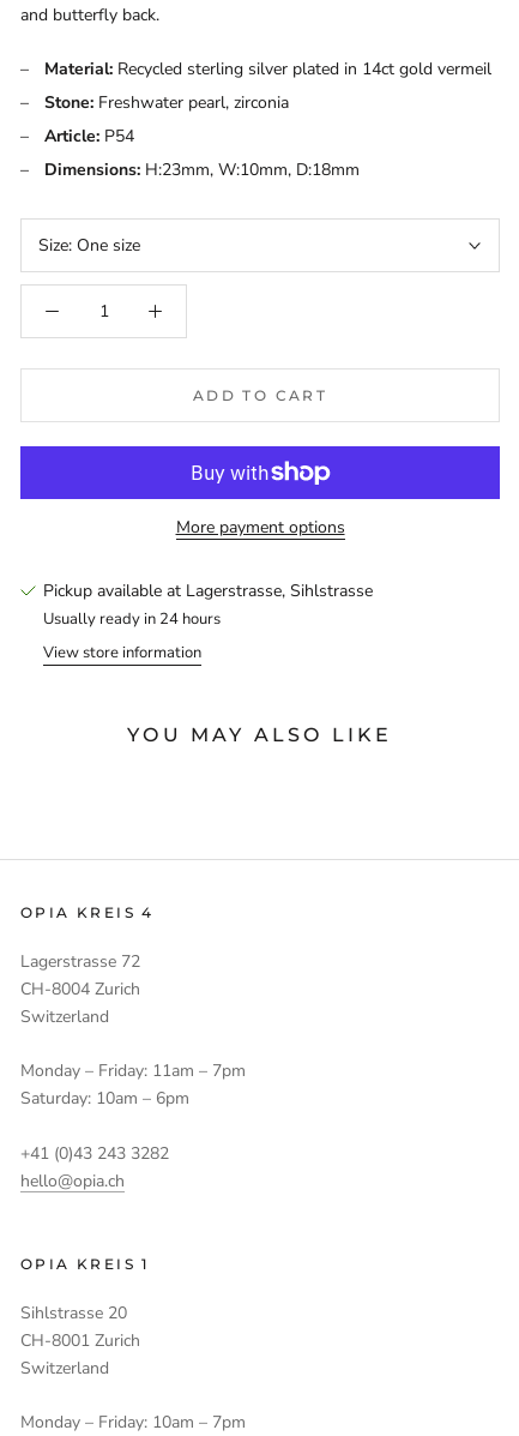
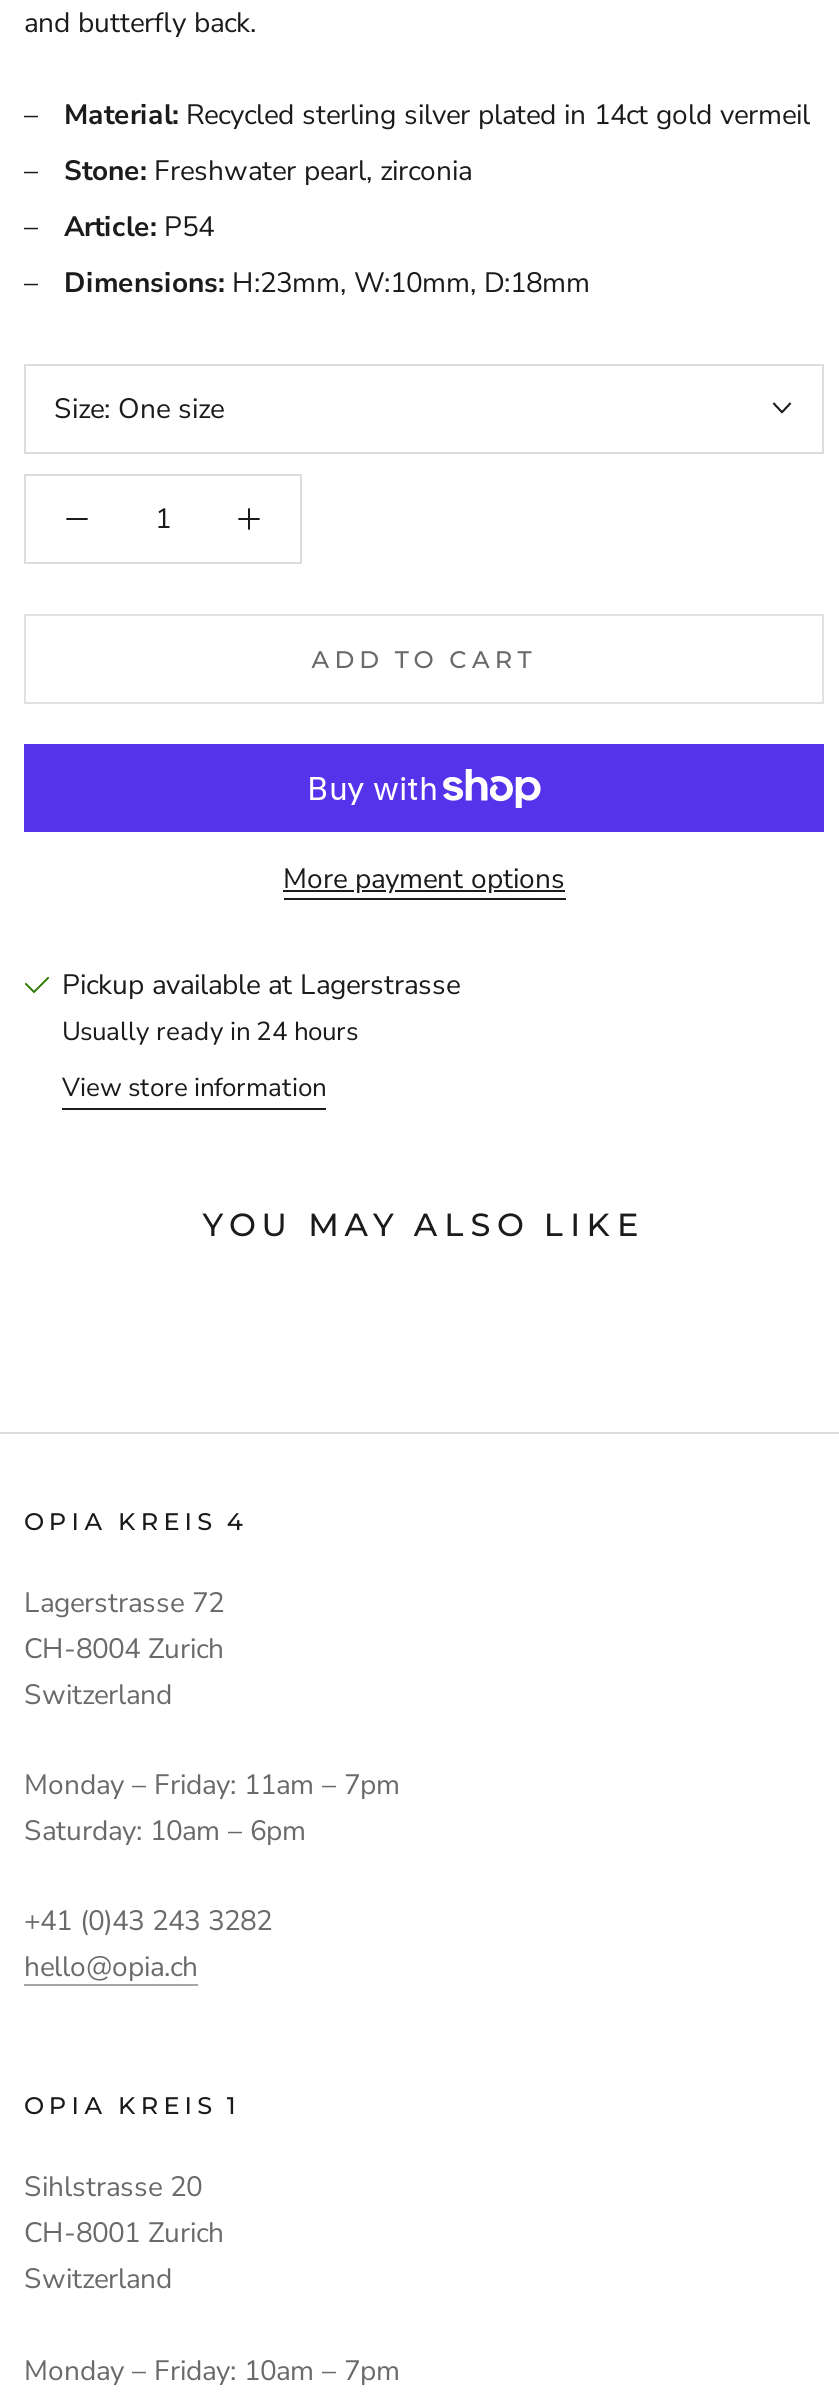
- Pickup available at Lagerstrasse, Sihlstrasse
+ Pickup available at Lagerstrasse
